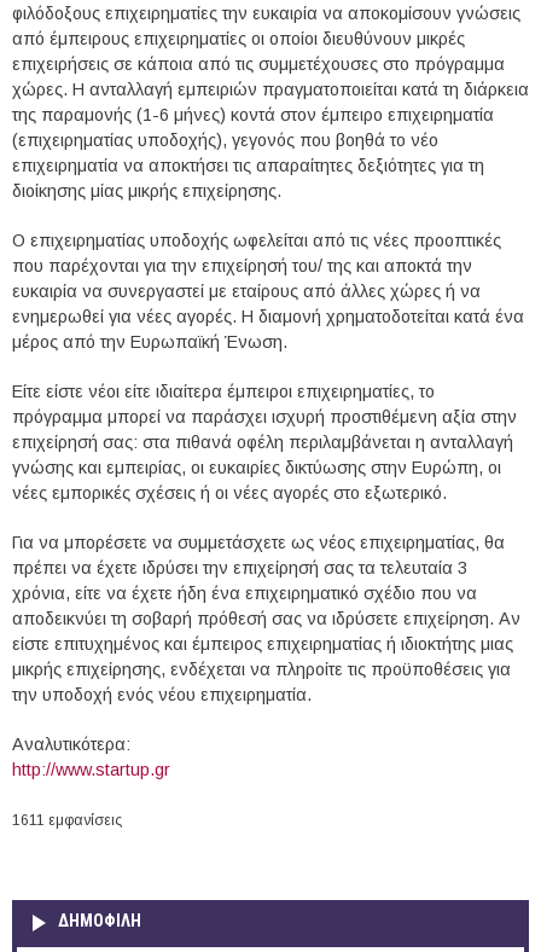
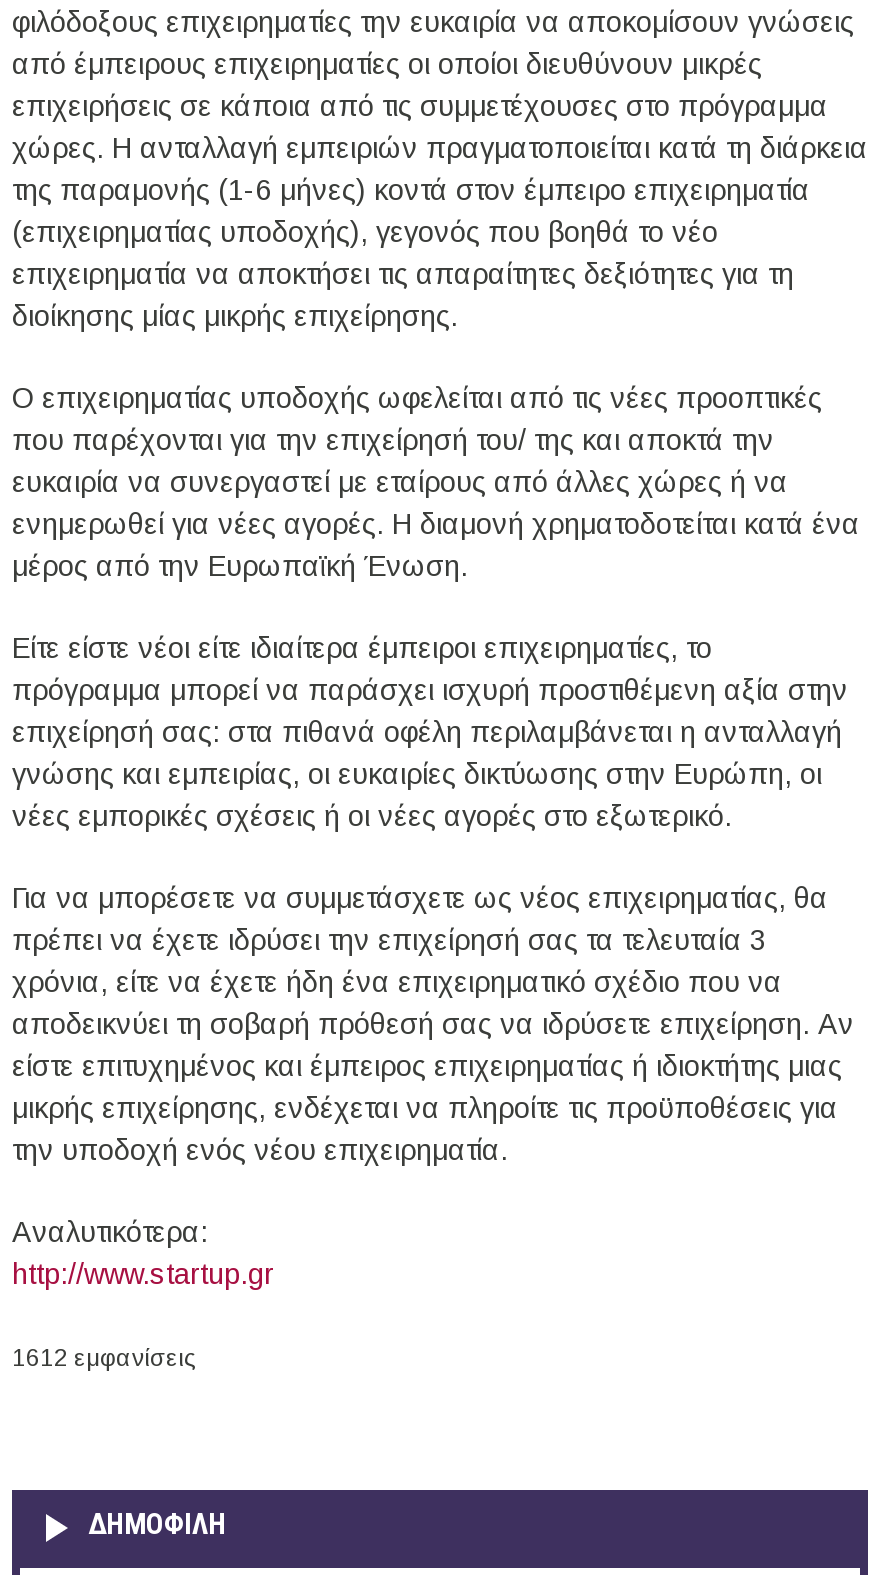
- 1611 εμφανίσεις
+ 1612 εμφανίσεις
